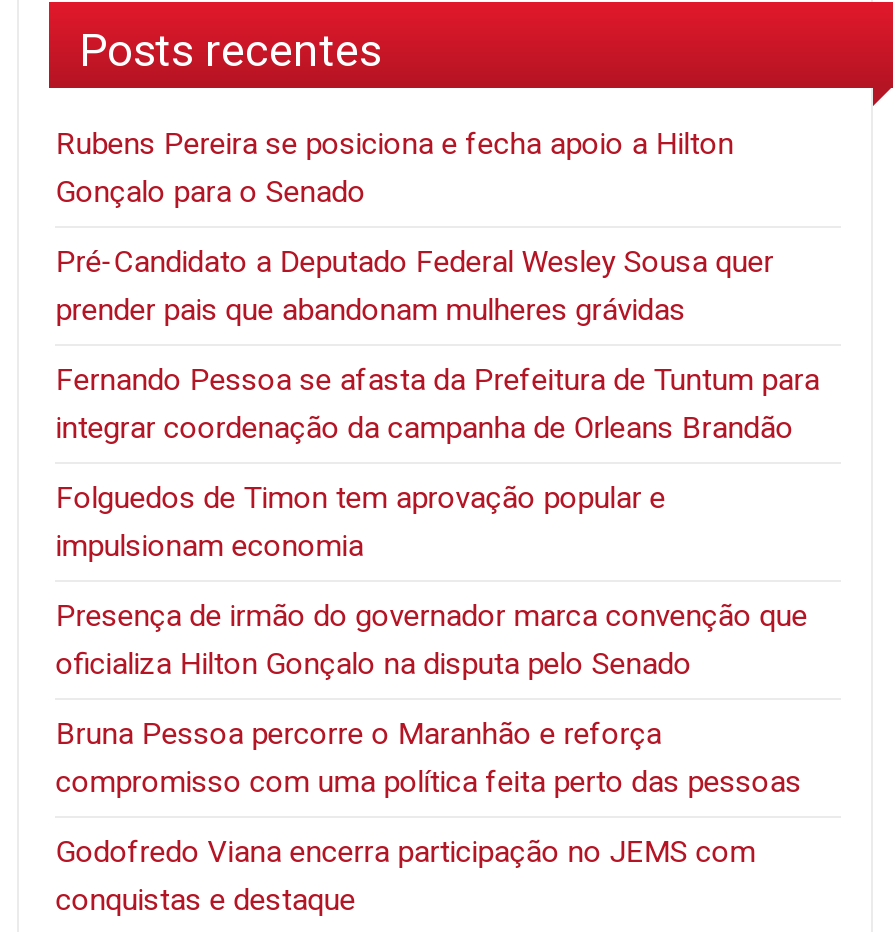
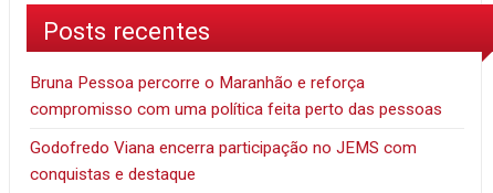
- Rubens Pereira se posiciona e fecha apoio a Hilton
- Gonçalo para o Senado
- Pré-Candidato a Deputado Federal Wesley Sousa quer
- prender pais que abandonam mulheres grávidas
- Fernando Pessoa se afasta da Prefeitura de Tuntum para
- integrar coordenação da campanha de Orleans Brandão
- Folguedos de Timon tem aprovação popular e
- impulsionam economia
- Presença de irmão do governador marca convenção que
- oficializa Hilton Gonçalo na disputa pelo Senado
